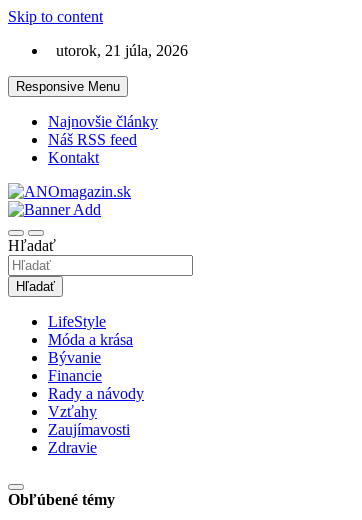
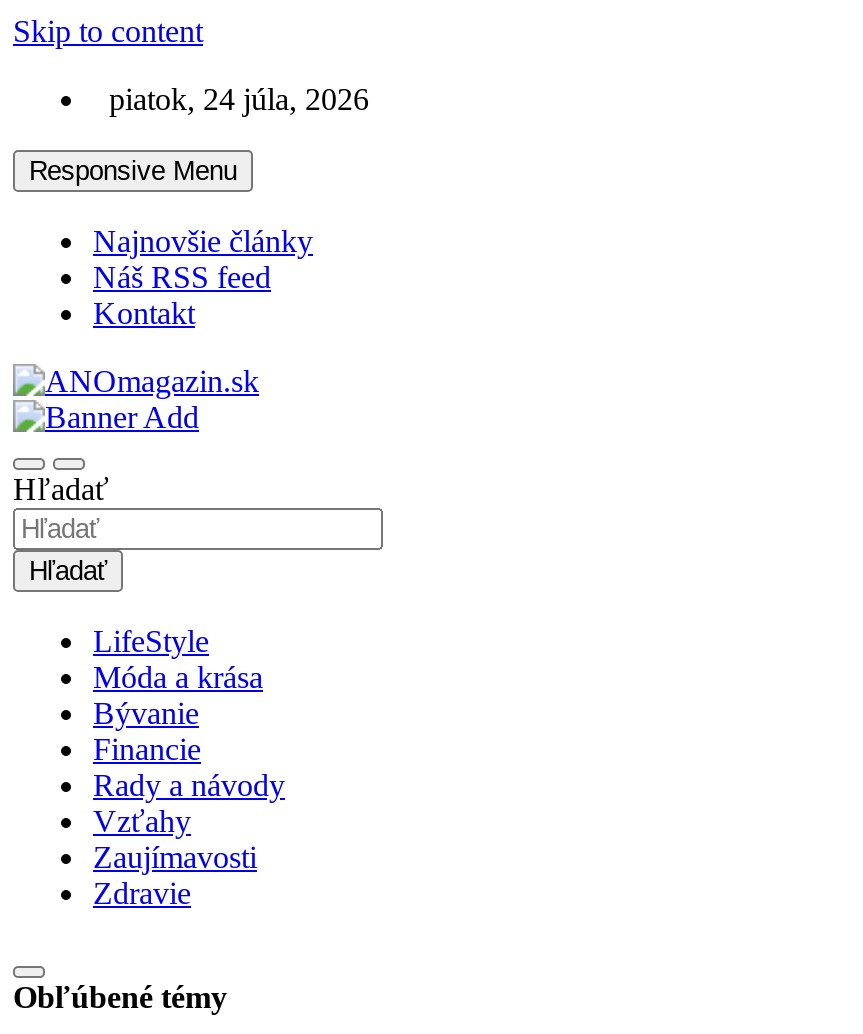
- utorok, 21 júla, 2026
+ piatok, 24 júla, 2026
